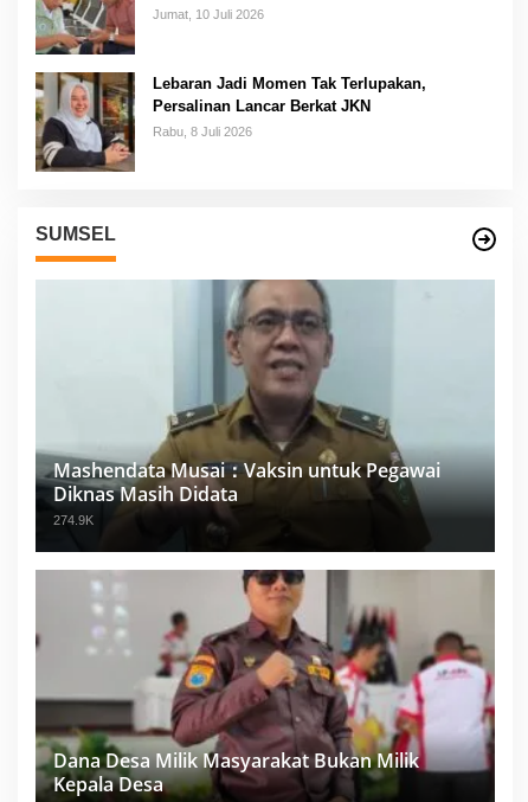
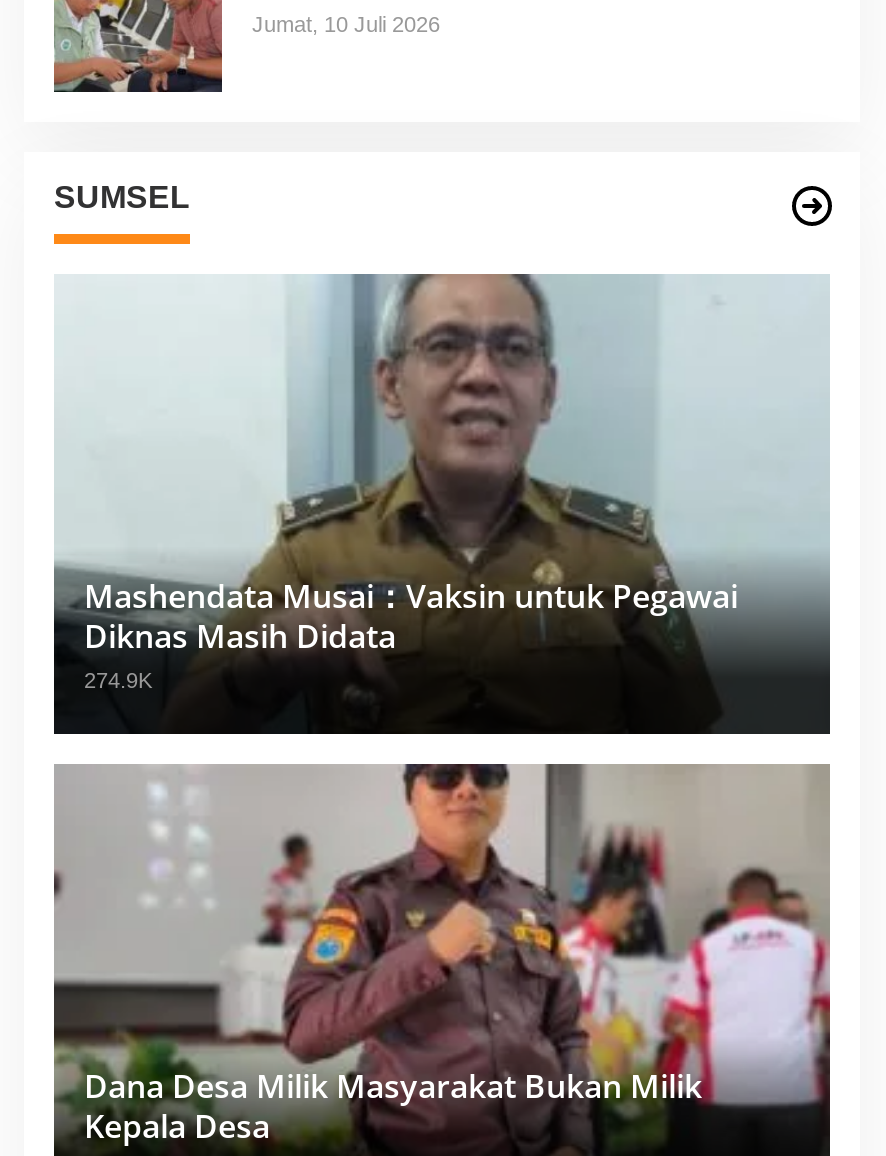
- [image]
- Lebaran Jadi Momen Tak Terlupakan,
- Persalinan Lancar Berkat JKN
- Rabu, 8 Juli 2026
